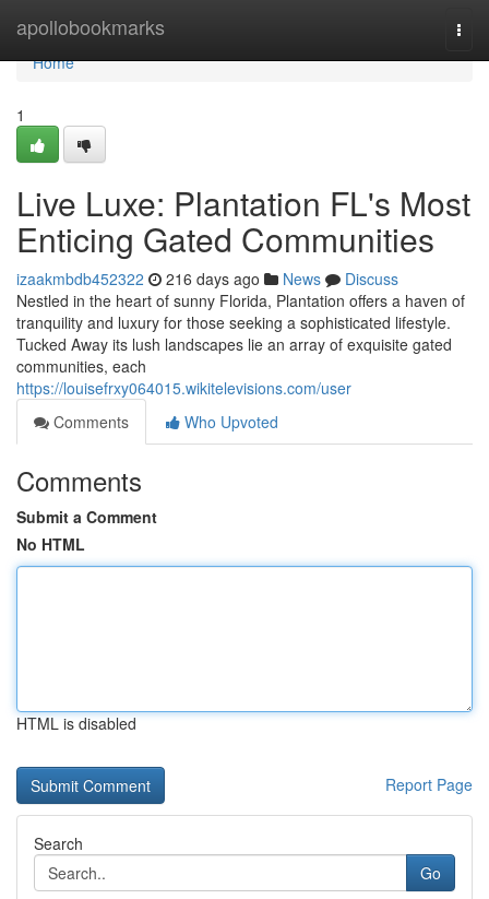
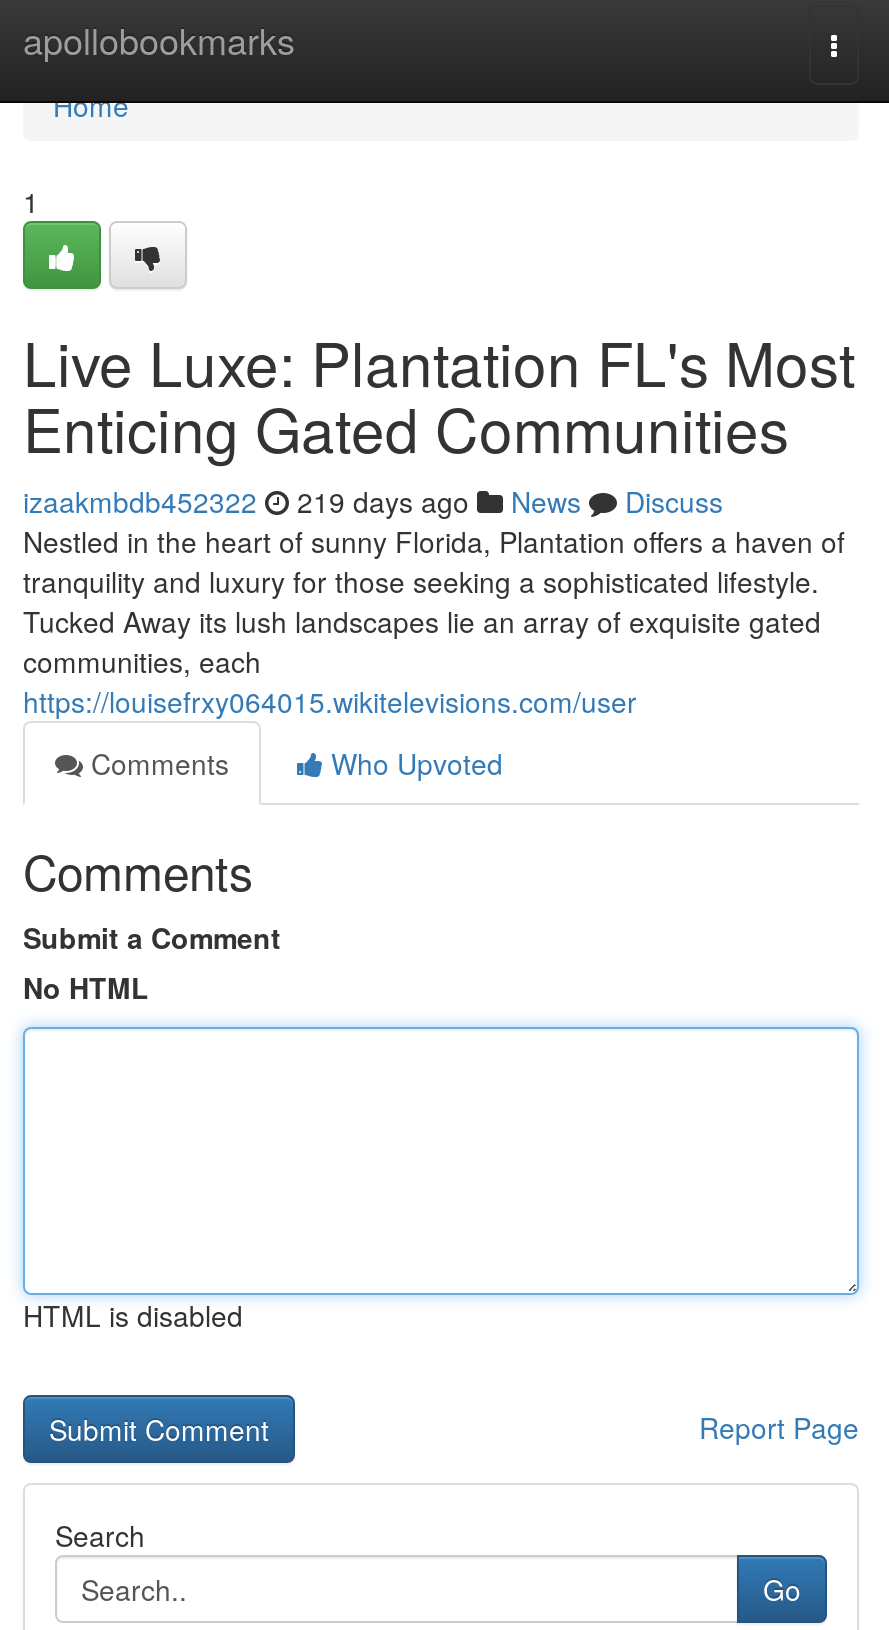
- izaakmbdb452322 216 days ago News Discuss
+ izaakmbdb452322 219 days ago News Discuss
